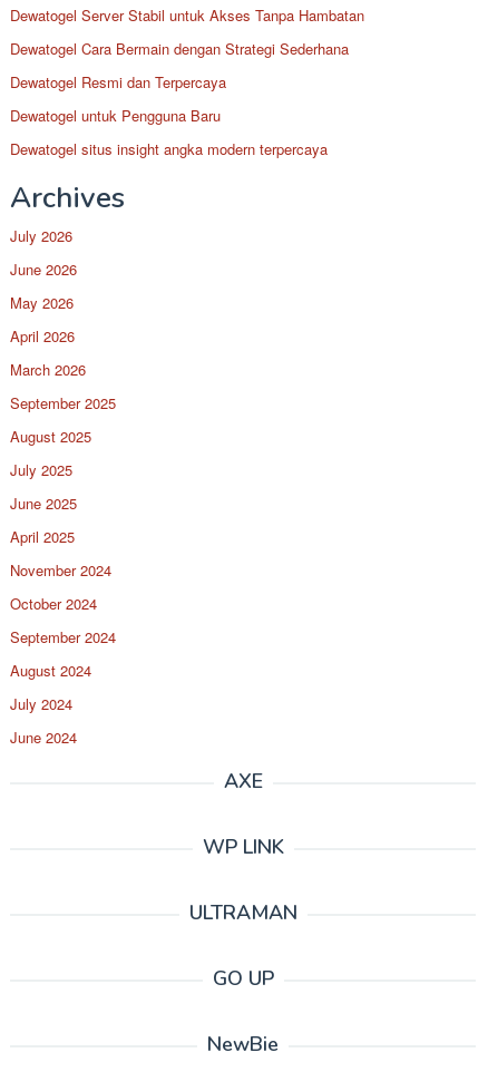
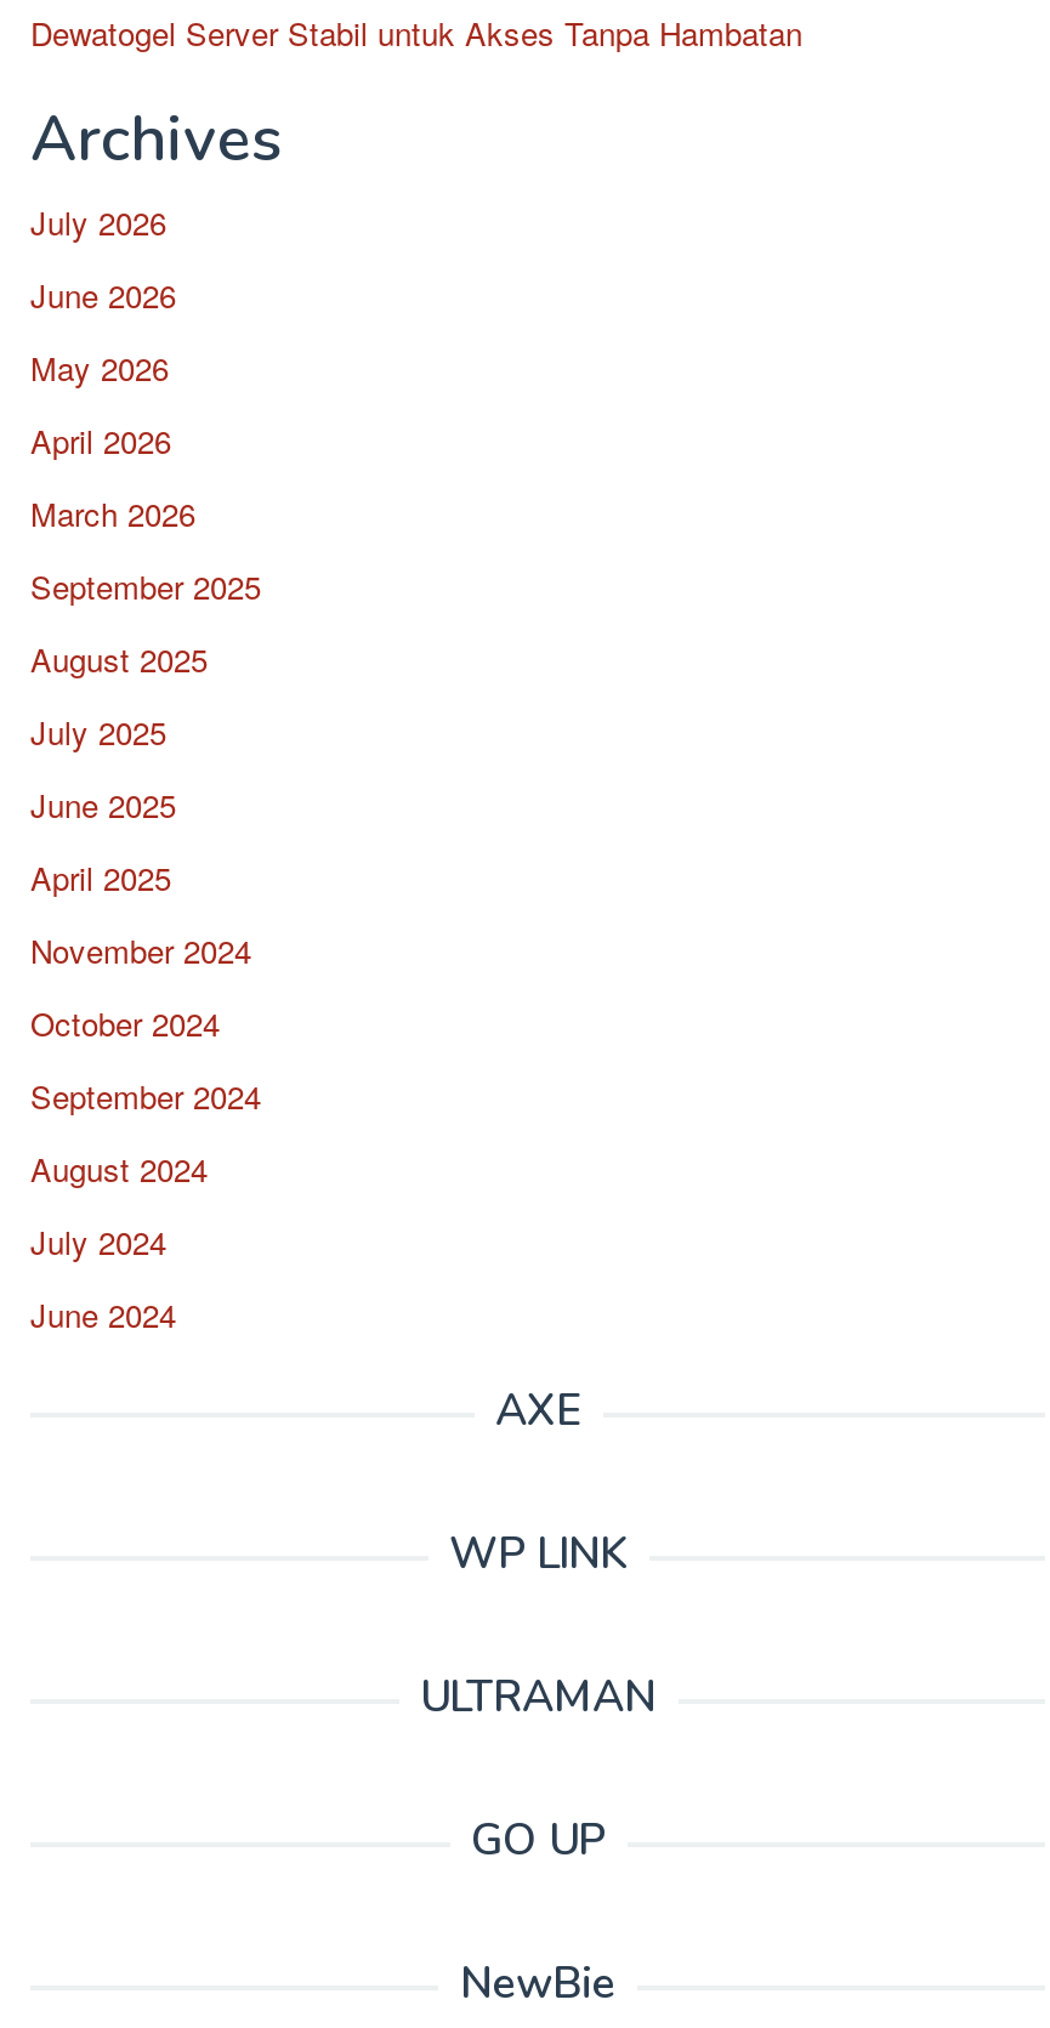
- Dewatogel Cara Bermain dengan Strategi Sederhana
- Dewatogel Resmi dan Terpercaya
- Dewatogel untuk Pengguna Baru
- Dewatogel situs insight angka modern terpercaya
